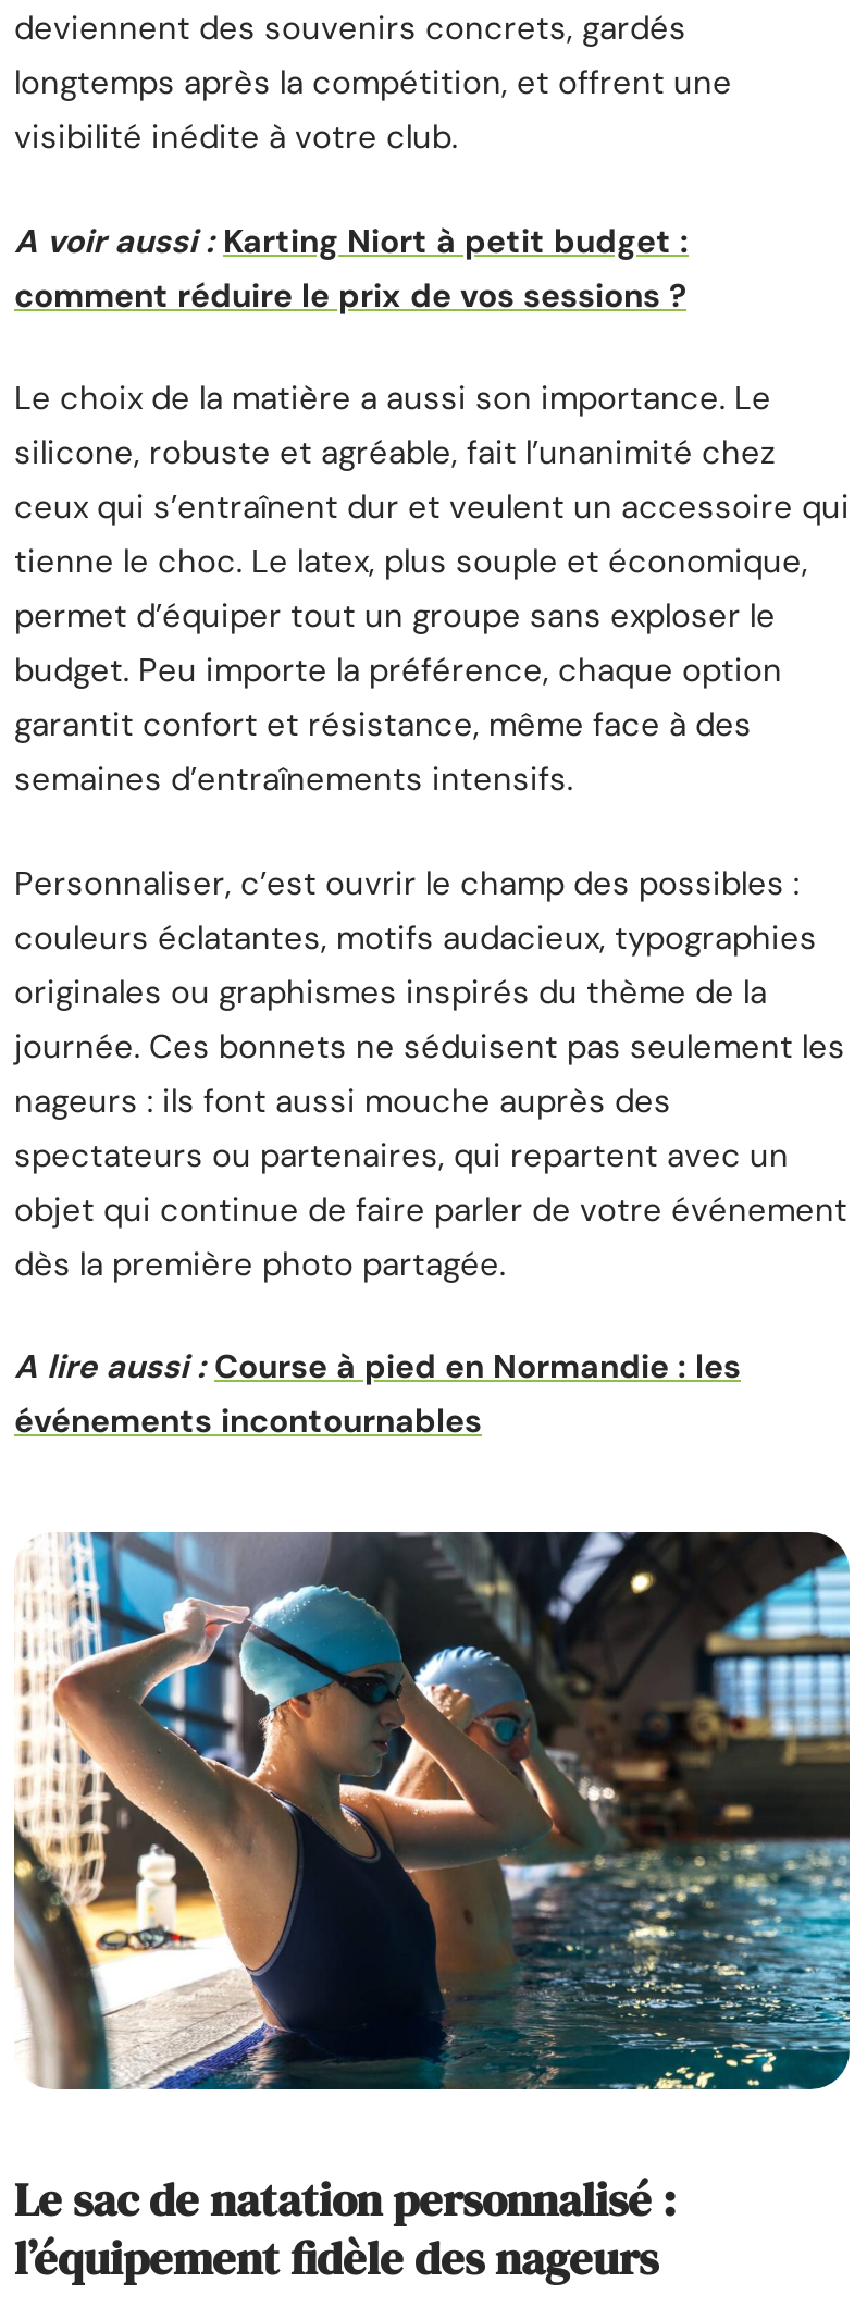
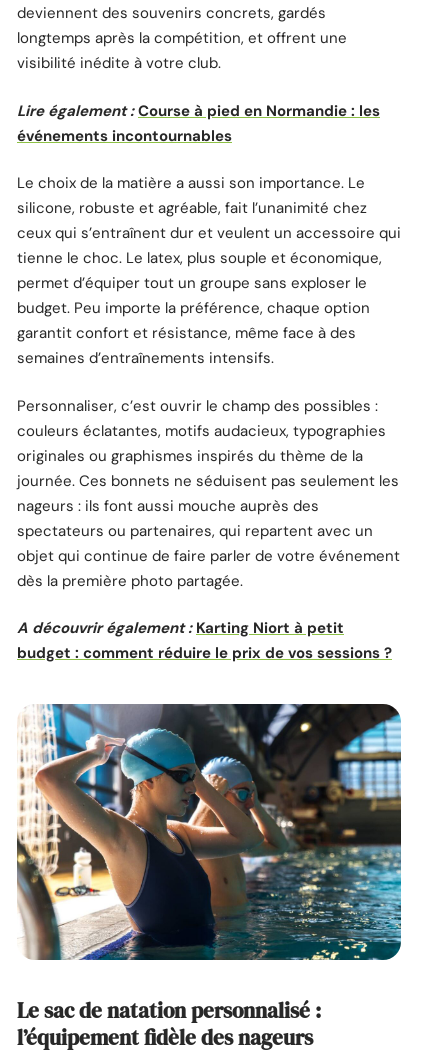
- A voir aussi : Karting Niort à petit budget :
- comment réduire le prix de vos sessions ?
+ Lire également : Course à pied en Normandie : les

- A lire aussi : Course à pied en Normandie : les
+ A découvrir également : Karting Niort à petit
+ budget : comment réduire le prix de vos sessions ?

moved up: événements incontournables
